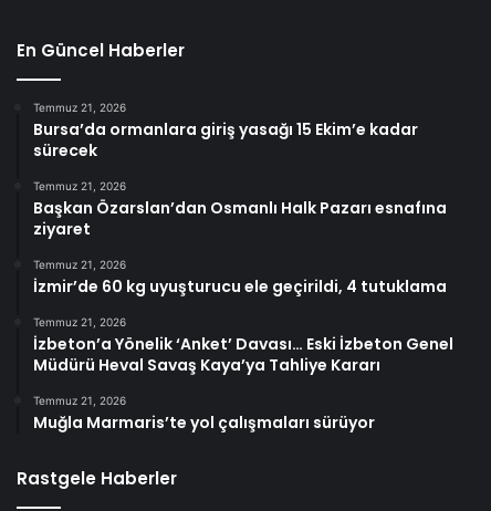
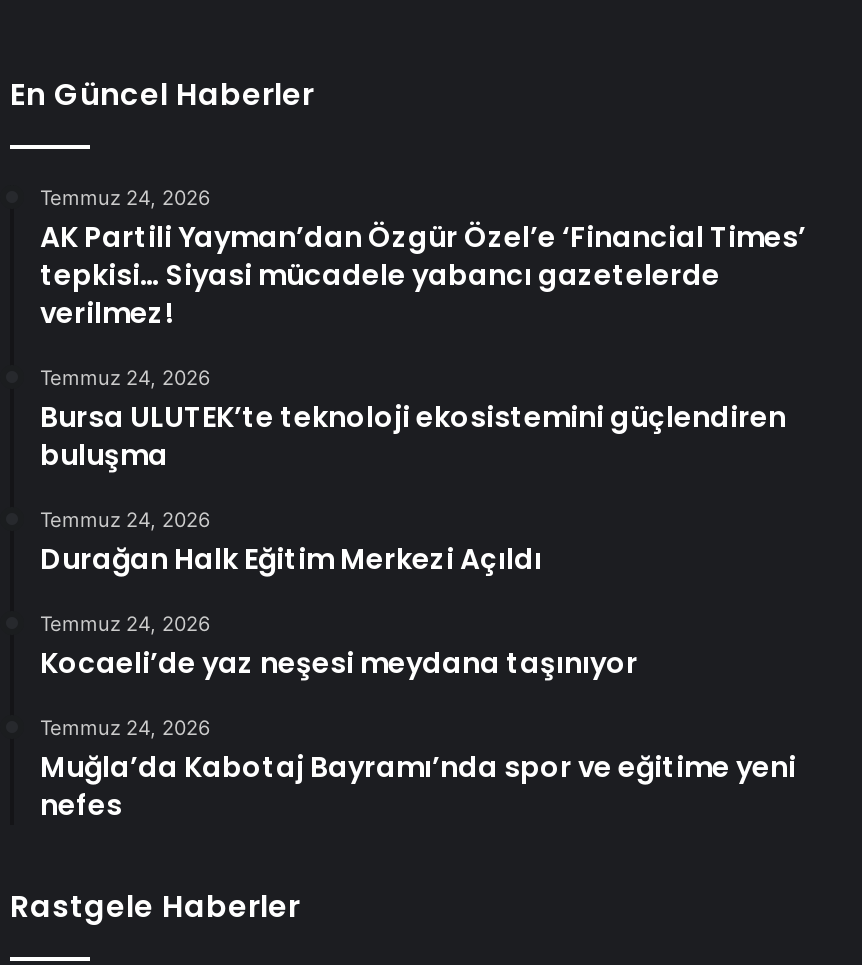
- Temmuz 21, 2026
- Bursa’da ormanlara giriş yasağı 15 Ekim’e kadar
- sürecek
+ Temmuz 24, 2026
+ AK Partili Yayman’dan Özgür Özel’e ‘Financial Times’
+ tepkisi… Siyasi mücadele yabancı gazetelerde
+ verilmez!

- Temmuz 21, 2026
- Başkan Özarslan’dan Osmanlı Halk Pazarı esnafına
- ziyaret
+ Temmuz 24, 2026
+ Bursa ULUTEK’te teknoloji ekosistemini güçlendiren
+ buluşma

- Temmuz 21, 2026
- İzmir’de 60 kg uyuşturucu ele geçirildi, 4 tutuklama
+ Temmuz 24, 2026
+ Durağan Halk Eğitim Merkezi Açıldı

- Temmuz 21, 2026
- İzbeton’a Yönelik ‘Anket’ Davası… Eski İzbeton Genel
- Müdürü Heval Savaş Kaya’ya Tahliye Kararı
+ Temmuz 24, 2026
+ Kocaeli’de yaz neşesi meydana taşınıyor

- Temmuz 21, 2026
- Muğla Marmaris’te yol çalışmaları sürüyor
+ Temmuz 24, 2026
+ Muğla’da Kabotaj Bayramı’nda spor ve eğitime yeni
+ nefes
